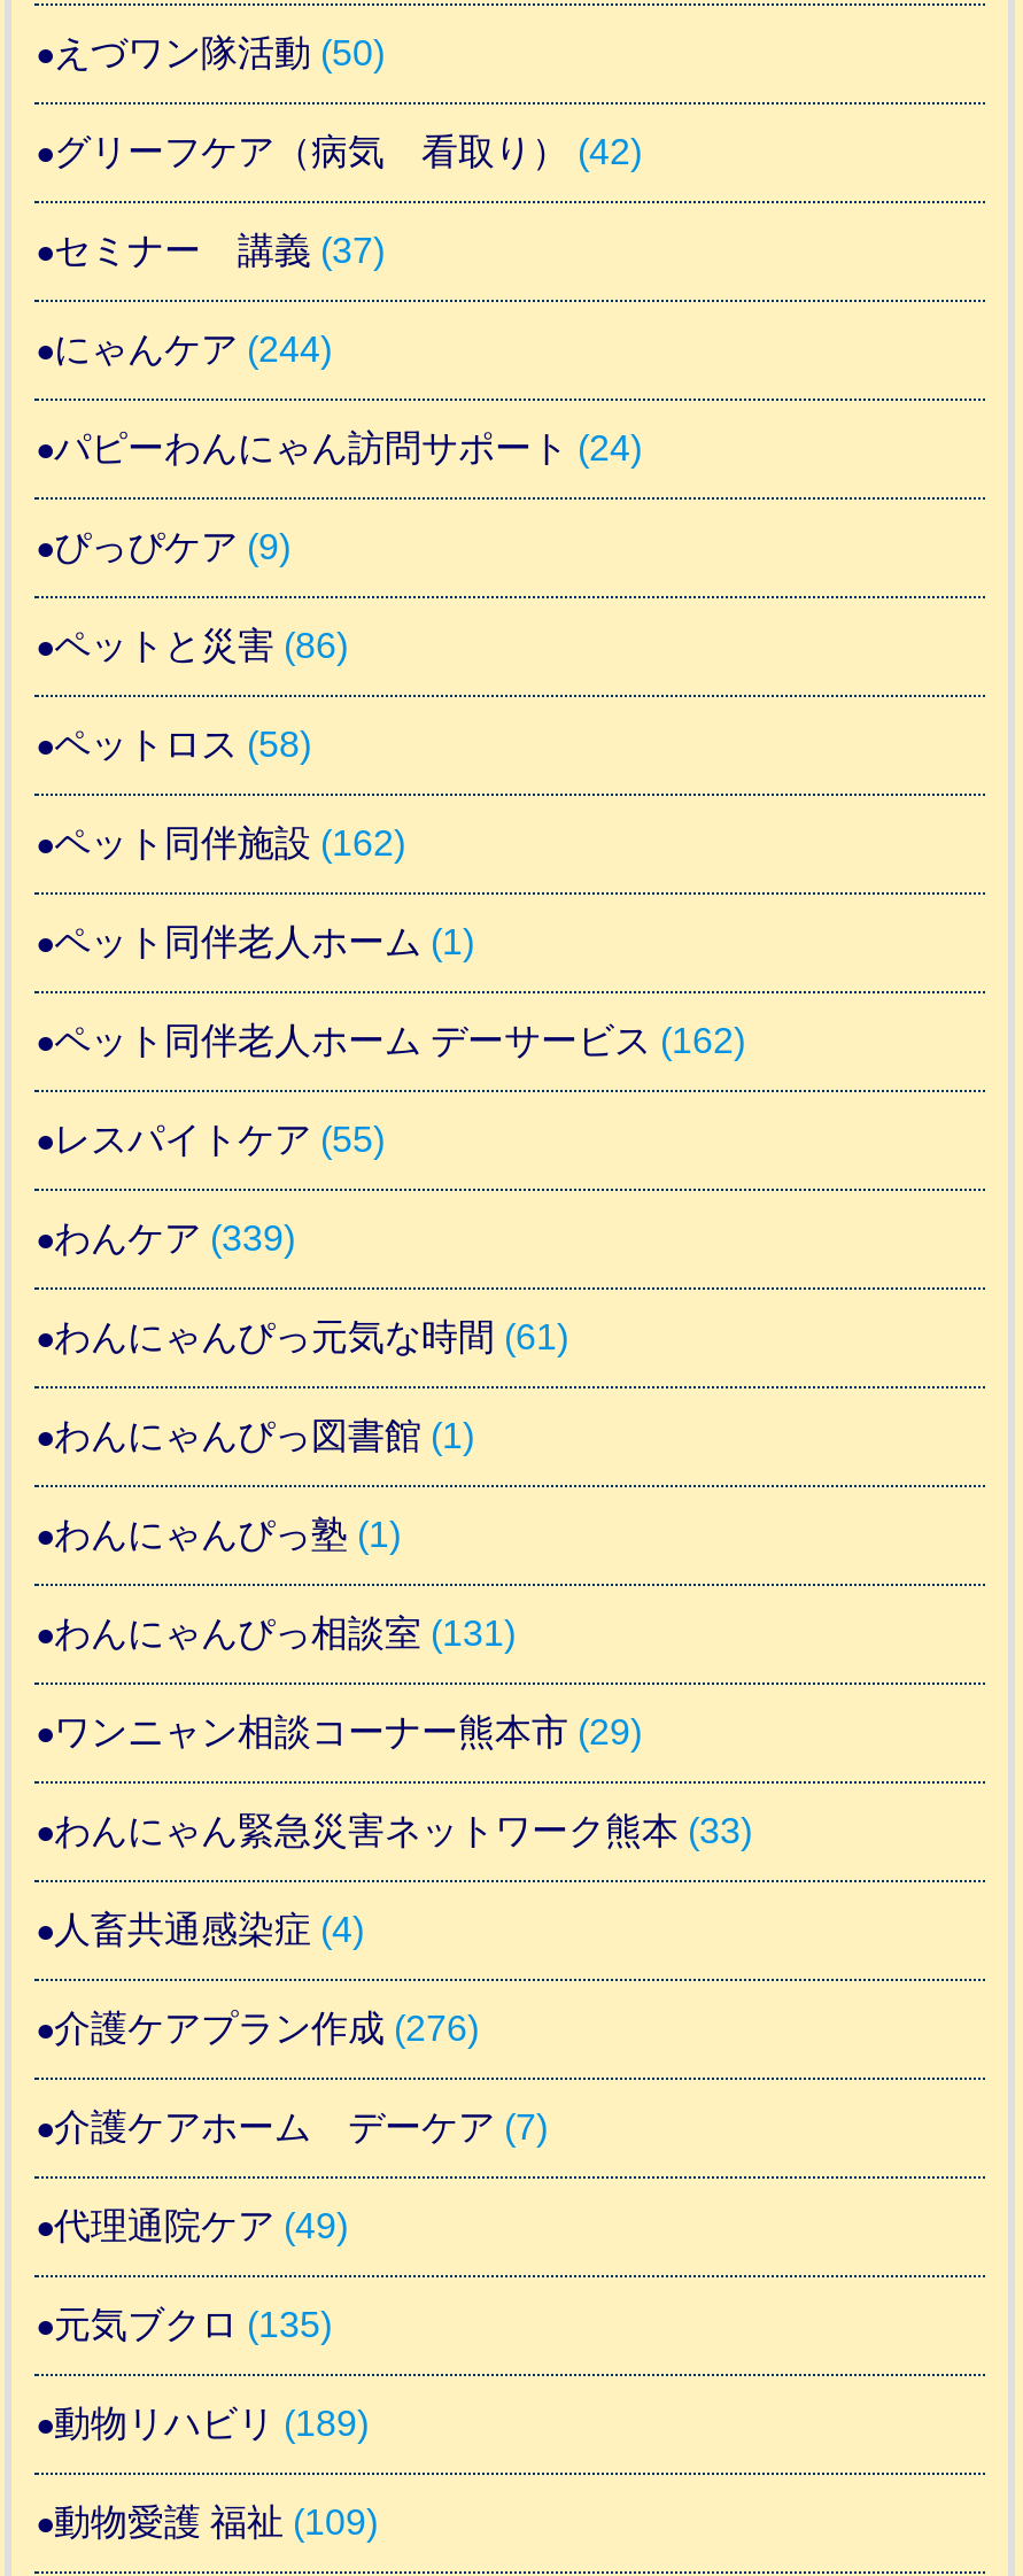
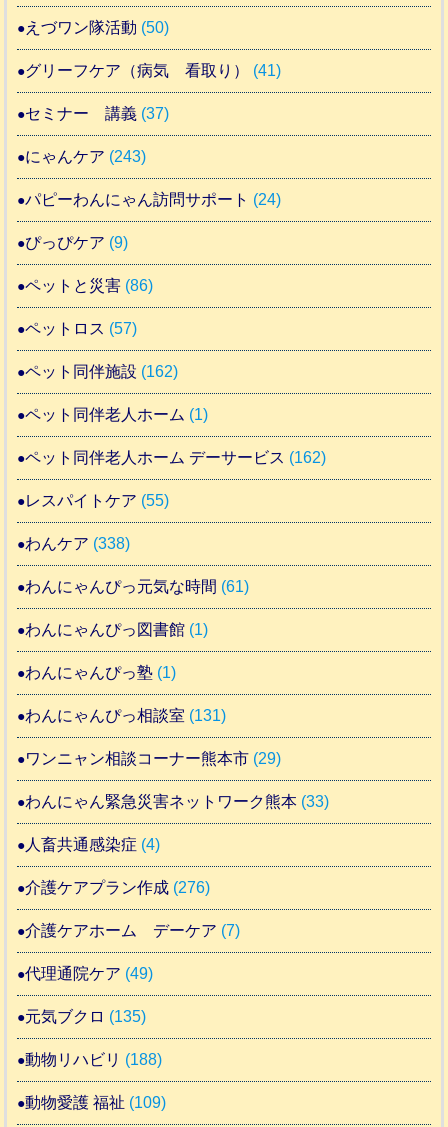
- グリーフケア（病気 看取り）(42)
+ グリーフケア（病気 看取り）(41)

- にゃんケア(244)
+ にゃんケア(243)

- ペットロス(58)
+ ペットロス(57)

- わんケア(339)
+ わんケア(338)

- 動物リハビリ(189)
+ 動物リハビリ(188)
